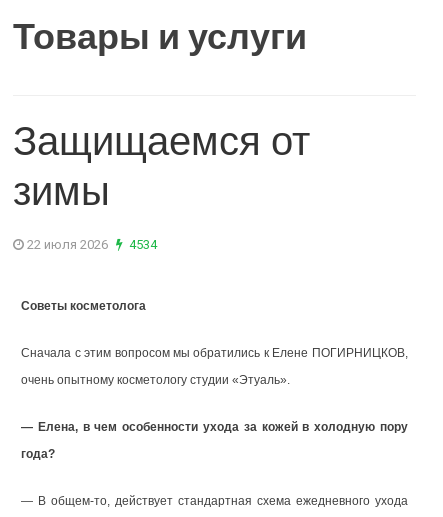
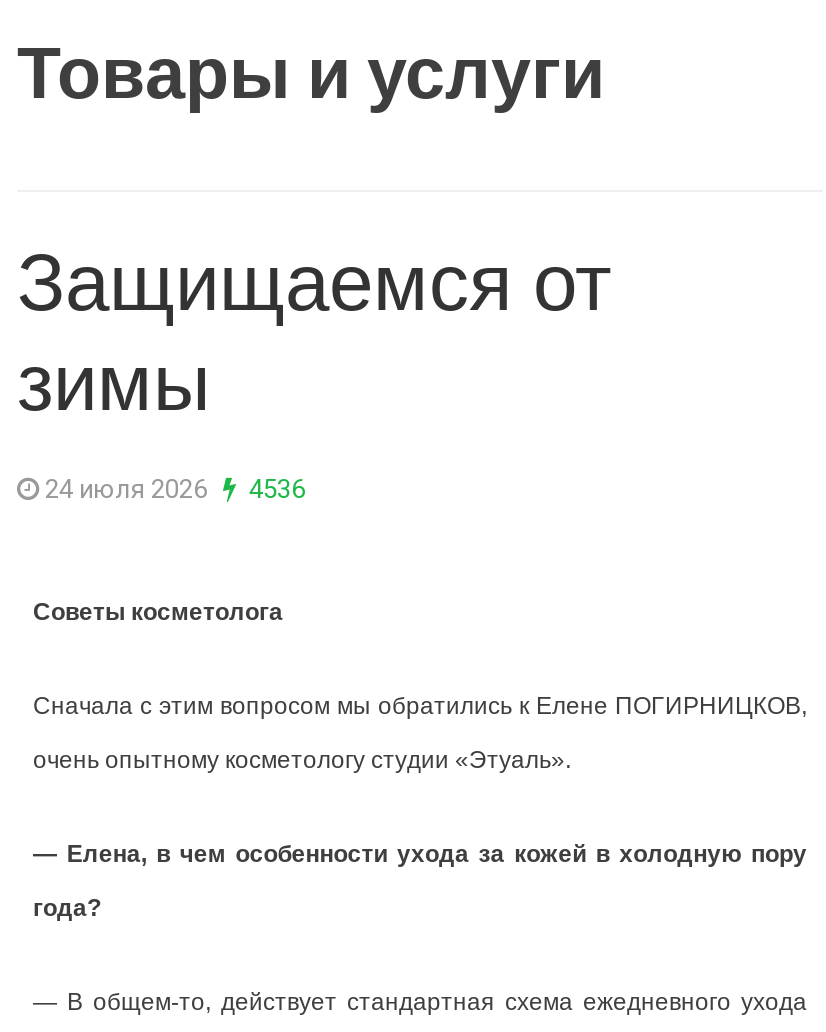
- 22 июля 2026
+ 24 июля 2026

- 4534
+ 4536
